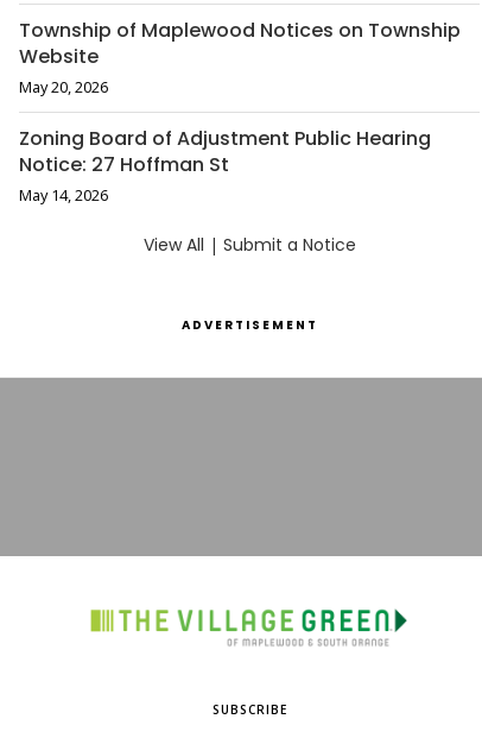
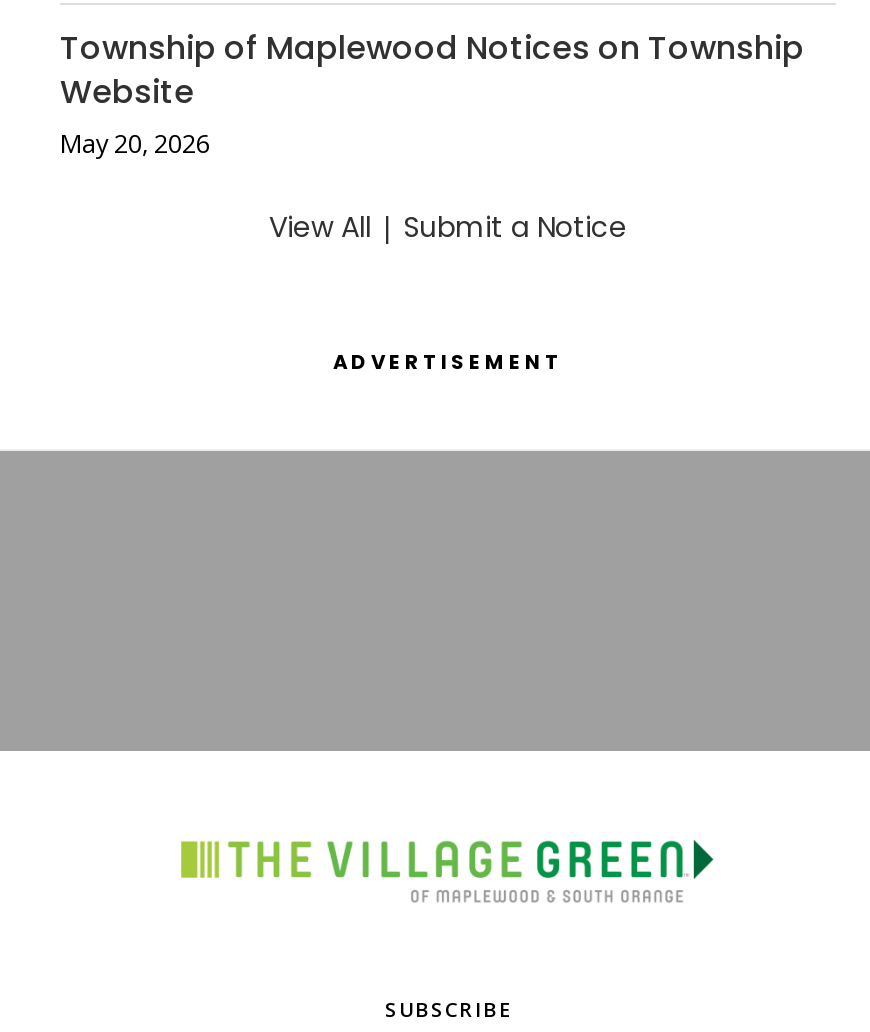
- Zoning Board of Adjustment Public Hearing
- Notice: 27 Hoffman St
- May 14, 2026
